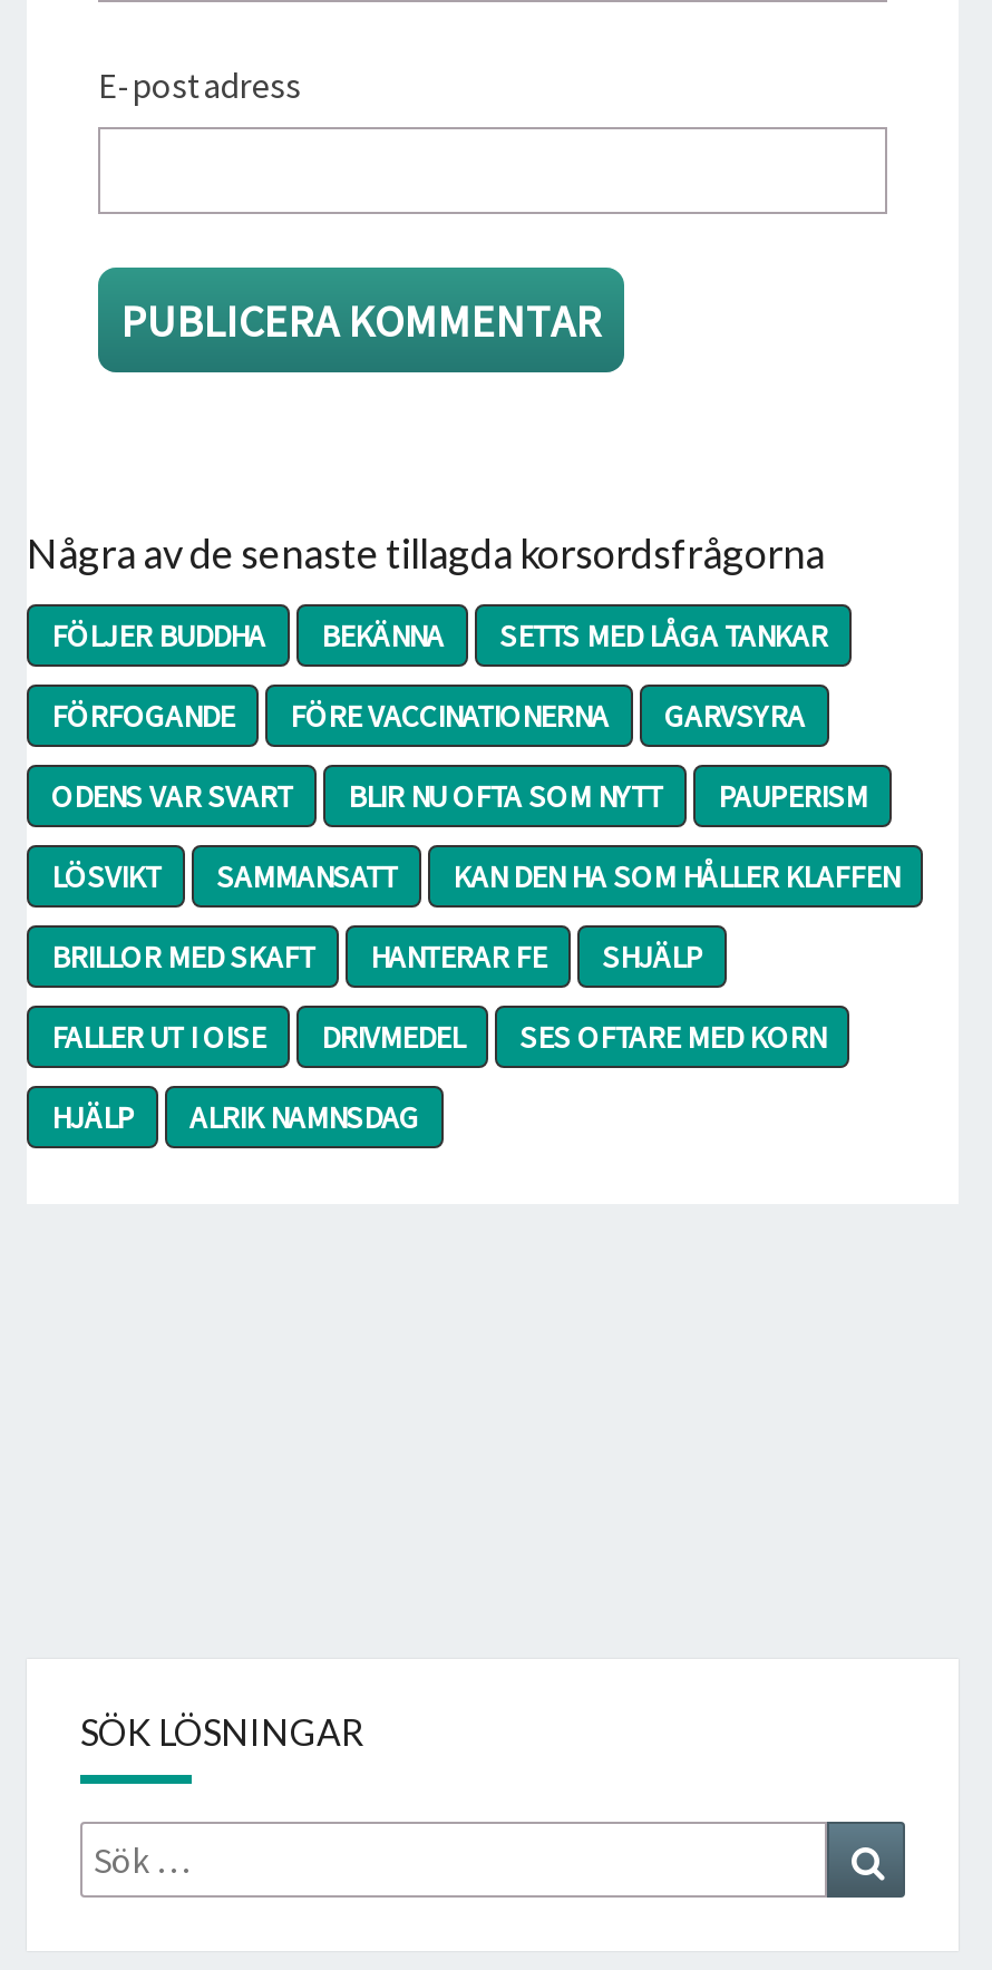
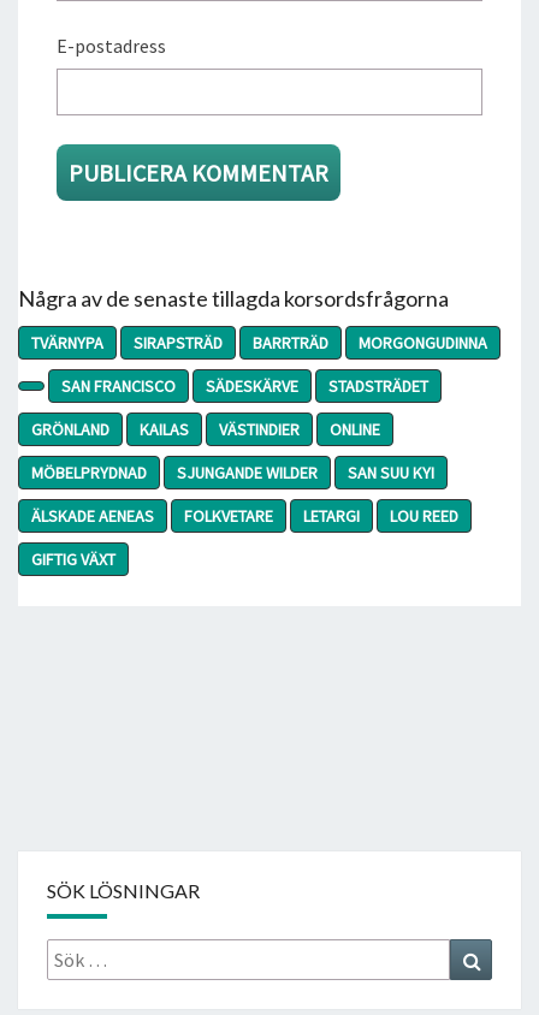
- FÖLJER BUDDHA
- BEKÄNNA
- SETTS MED LÅGA TANKAR
- FÖRFOGANDE
- FÖRE VACCINATIONERNA
- GARVSYRA
- ODENS VAR SVART
- BLIR NU OFTA SOM NYTT
- PAUPERISM
- LÖSVIKT
- SAMMANSATT
- KAN DEN HA SOM HÅLLER KLAFFEN
- BRILLOR MED SKAFT
- HANTERAR FE
- SHJÄLP
- FALLER UT I OISE
- DRIVMEDEL
- SES OFTARE MED KORN
- HJÄLP
- ALRIK NAMNSDAG
+ TVÄRNYPA
+ SIRAPSTRÄD
+ BARRTRÄD
+ MORGONGUDINNA
+ SAN FRANCISCO
+ SÄDESKÄRVE
+ STADSTRÄDET
+ GRÖNLAND
+ KAILAS
+ VÄSTINDIER
+ ONLINE
+ MÖBELPRYDNAD
+ SJUNGANDE WILDER
+ SAN SUU KYI
+ ÄLSKADE AENEAS
+ FOLKVETARE
+ LETARGI
+ LOU REED
+ GIFTIG VÄXT
